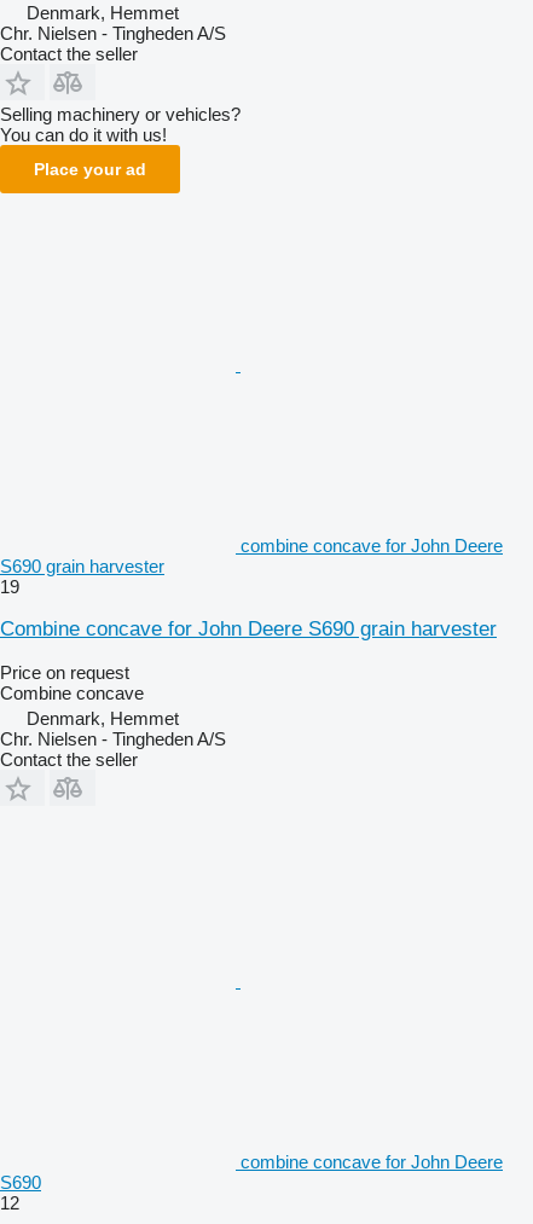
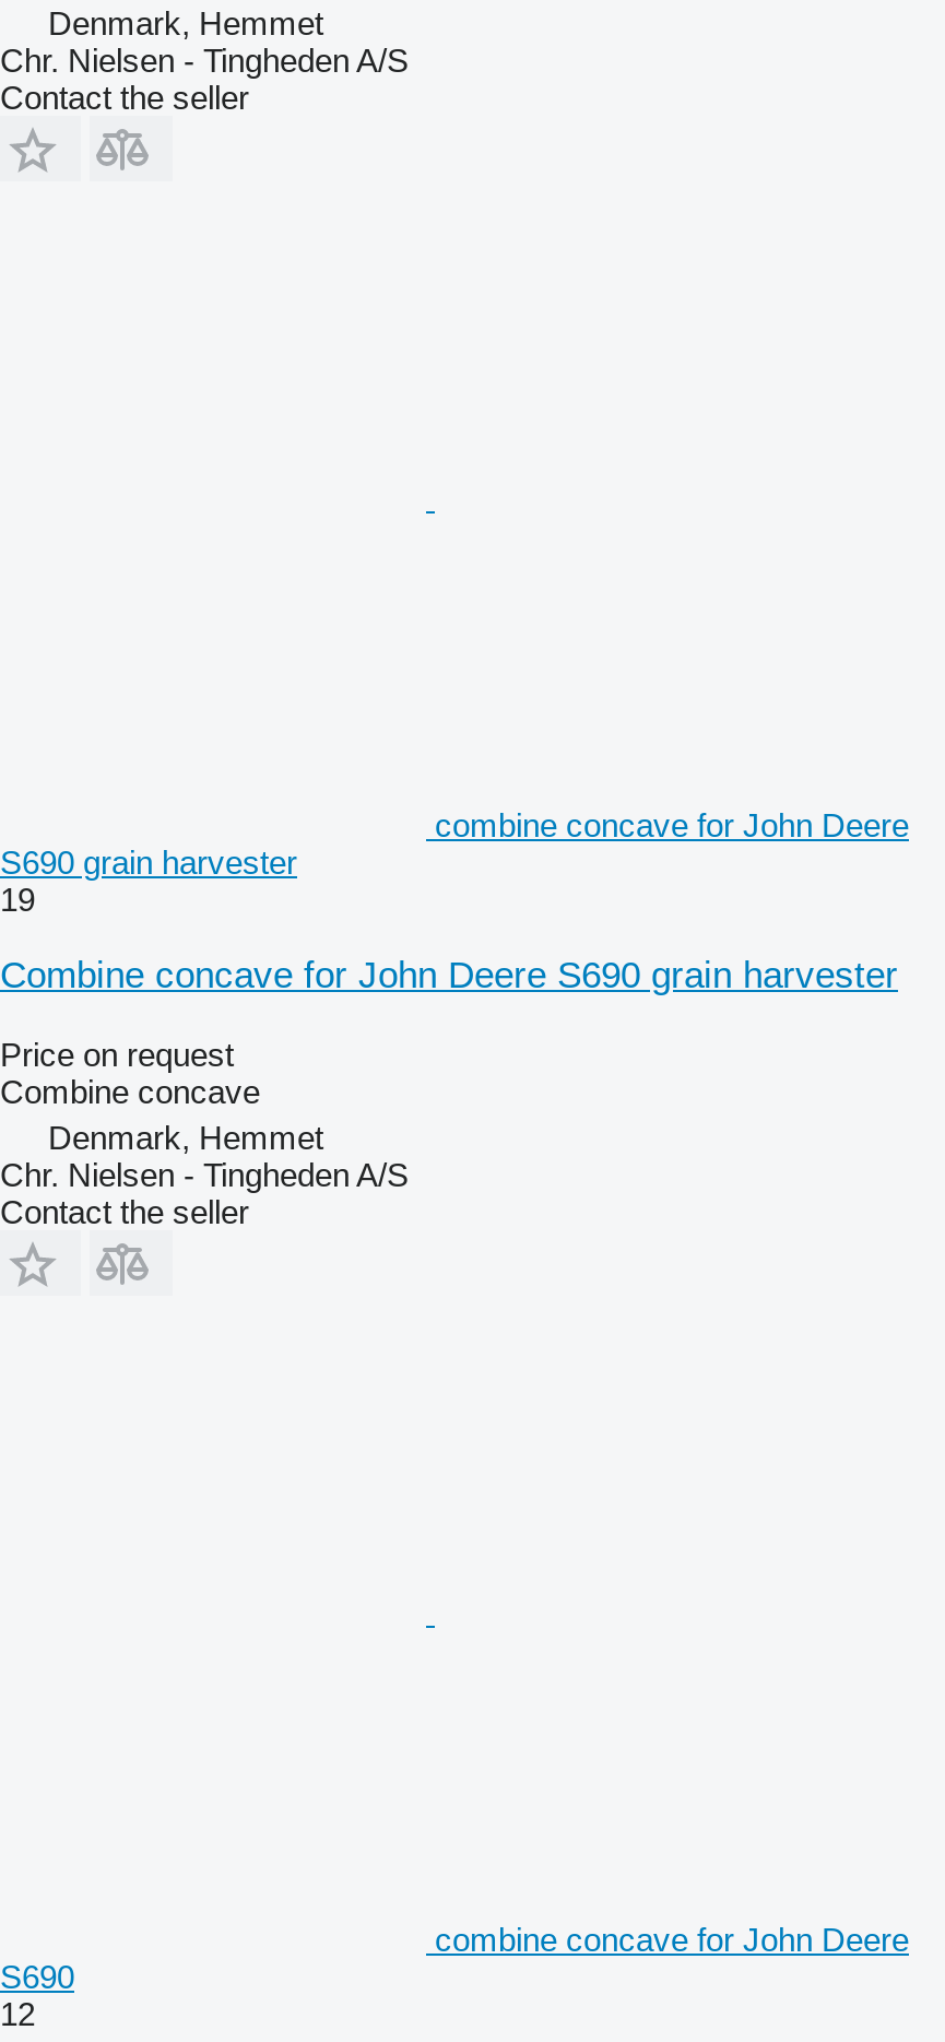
- Selling machinery or vehicles?
- You can do it with us!
- Place your ad
